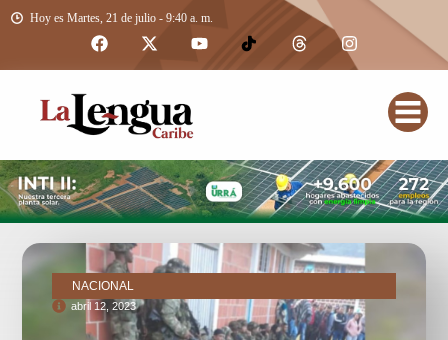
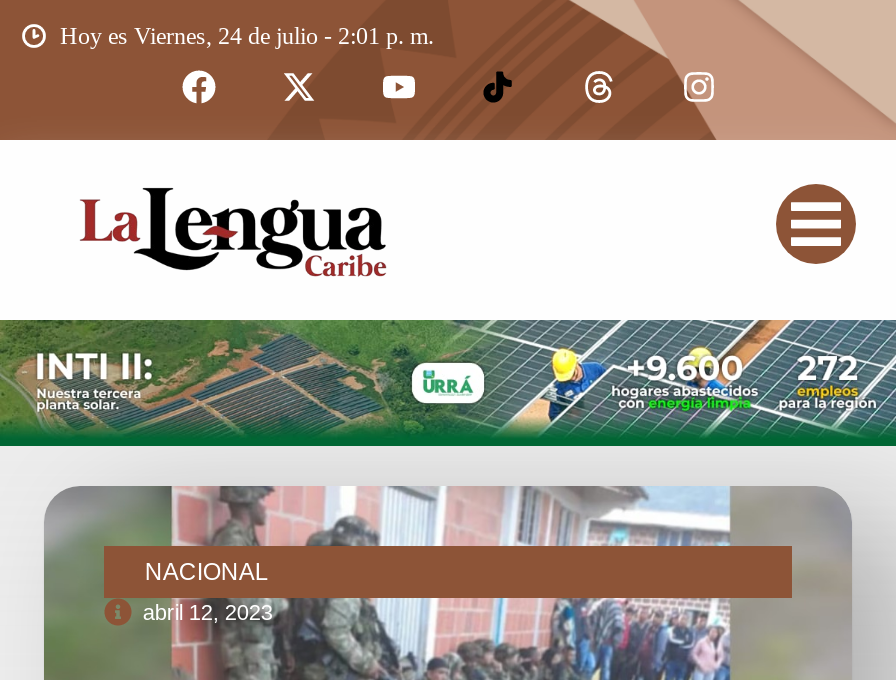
- Hoy es Martes, 21 de julio - 9:40 a. m.
+ Hoy es Viernes, 24 de julio - 2:01 p. m.
